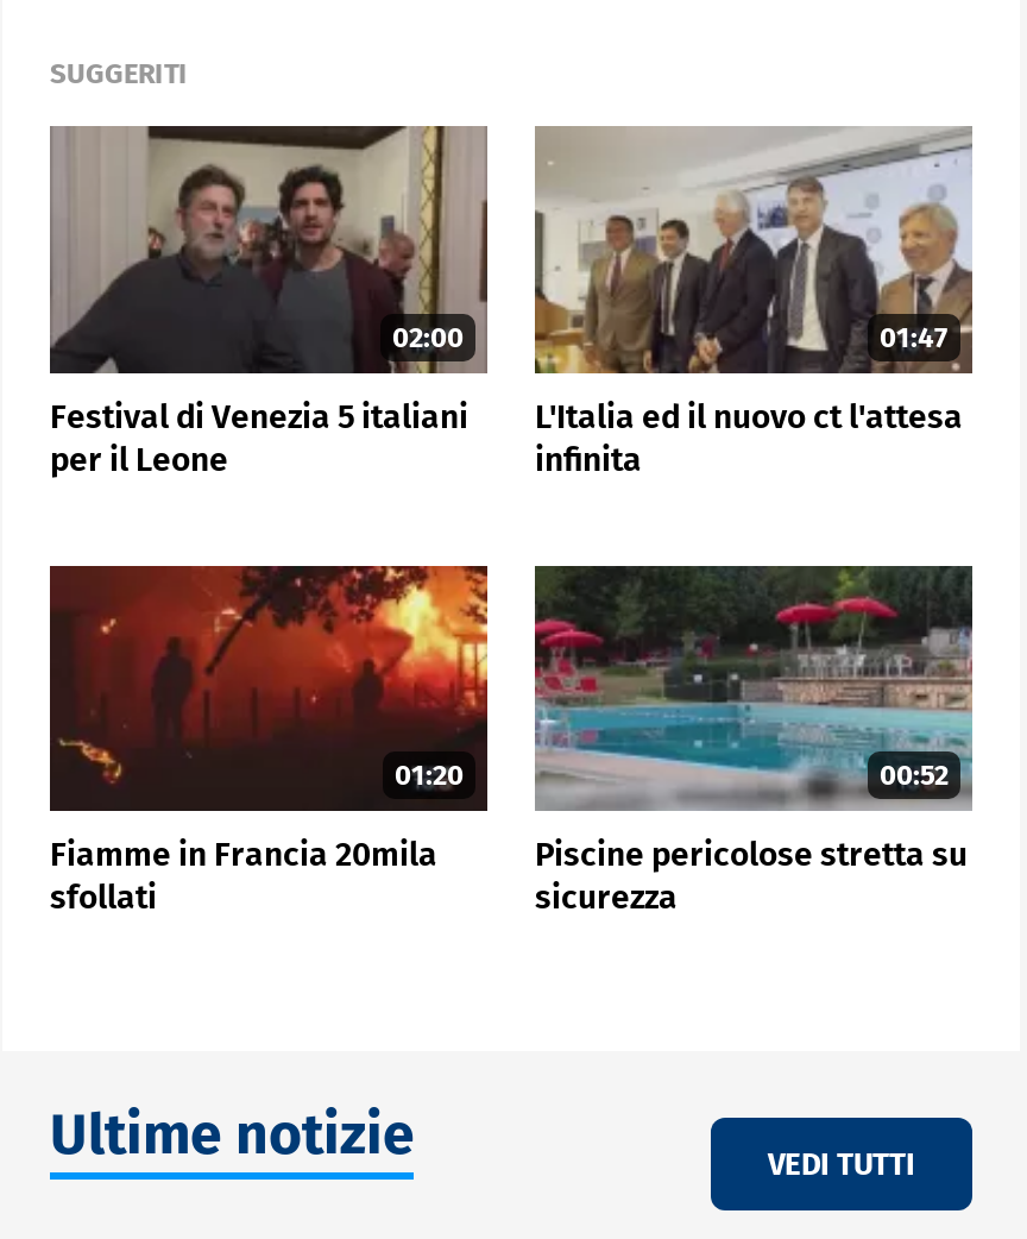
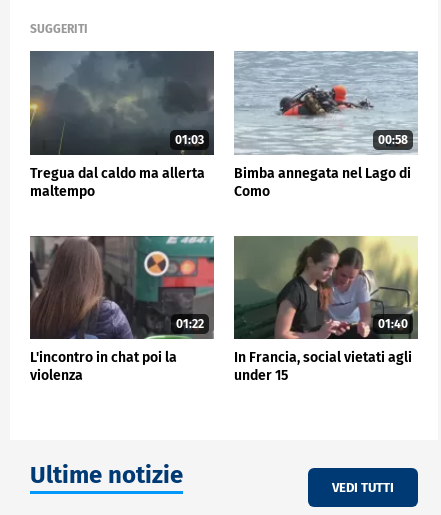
- [image]
- 02:00
+ [image]
+ 01:03

- [image]
- 01:47
+ [image]
+ 00:58

- Festival di Venezia 5 italiani
- per il Leone
+ Tregua dal caldo ma allerta
+ maltempo

- L'Italia ed il nuovo ct l'attesa
- infinita
+ Bimba annegata nel Lago di
+ Como

- [image]
- 01:20
+ [image]
+ 01:22

- [image]
- 00:52
+ [image]
+ 01:40

- Fiamme in Francia 20mila
- sfollati
+ L'incontro in chat poi la
+ violenza

- Piscine pericolose stretta su
- sicurezza
+ In Francia, social vietati agli
+ under 15
